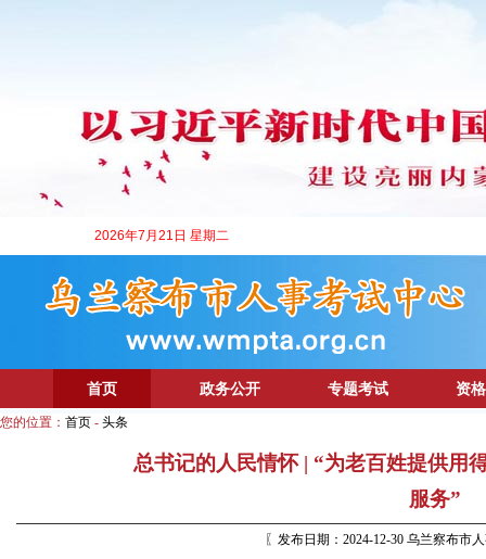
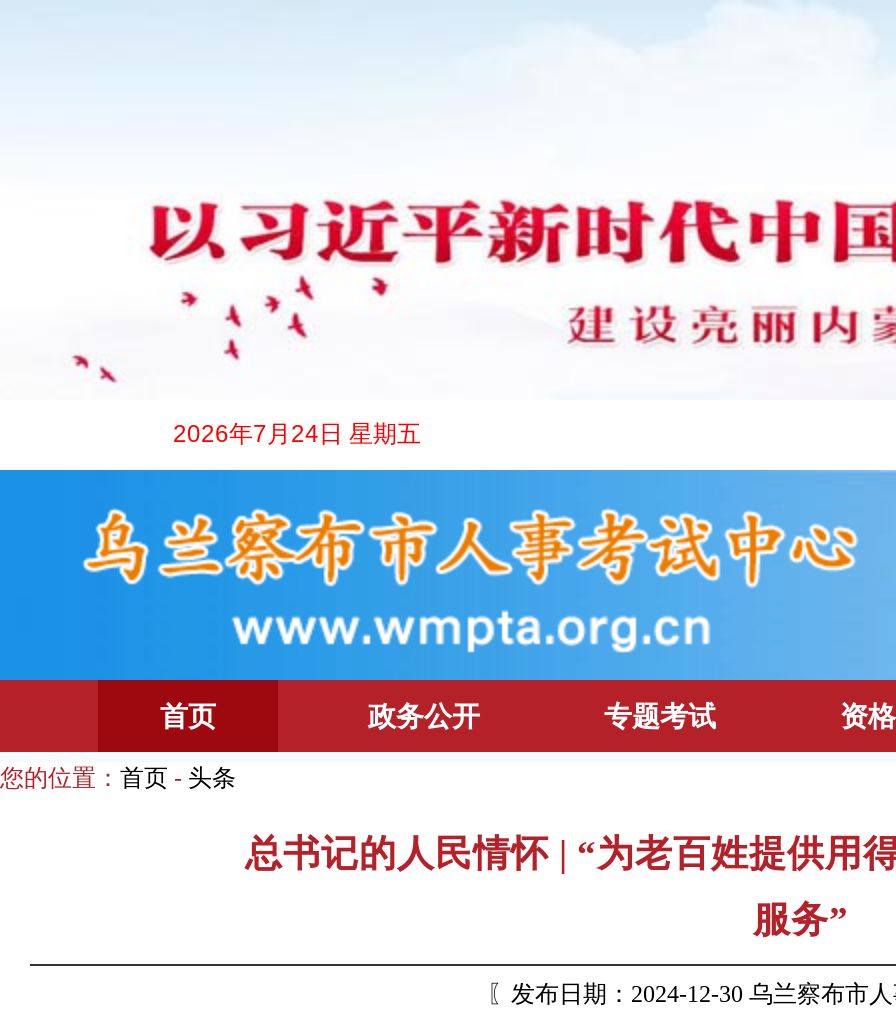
- 2026年7月21日 星期二
+ 2026年7月24日 星期五
